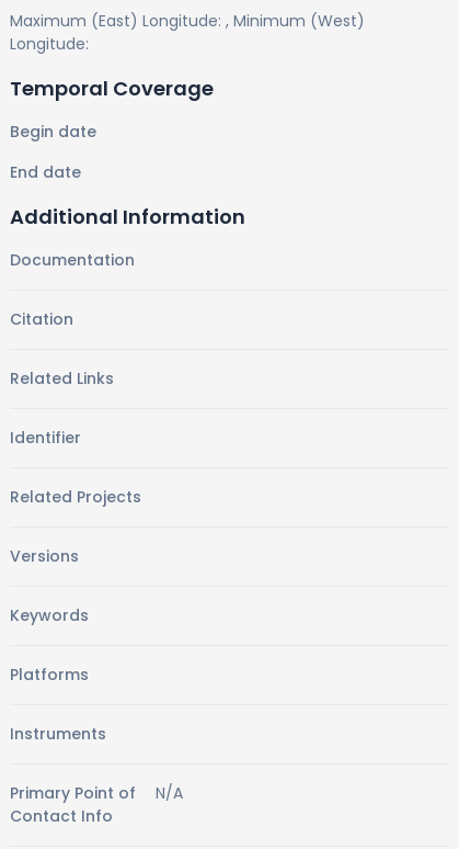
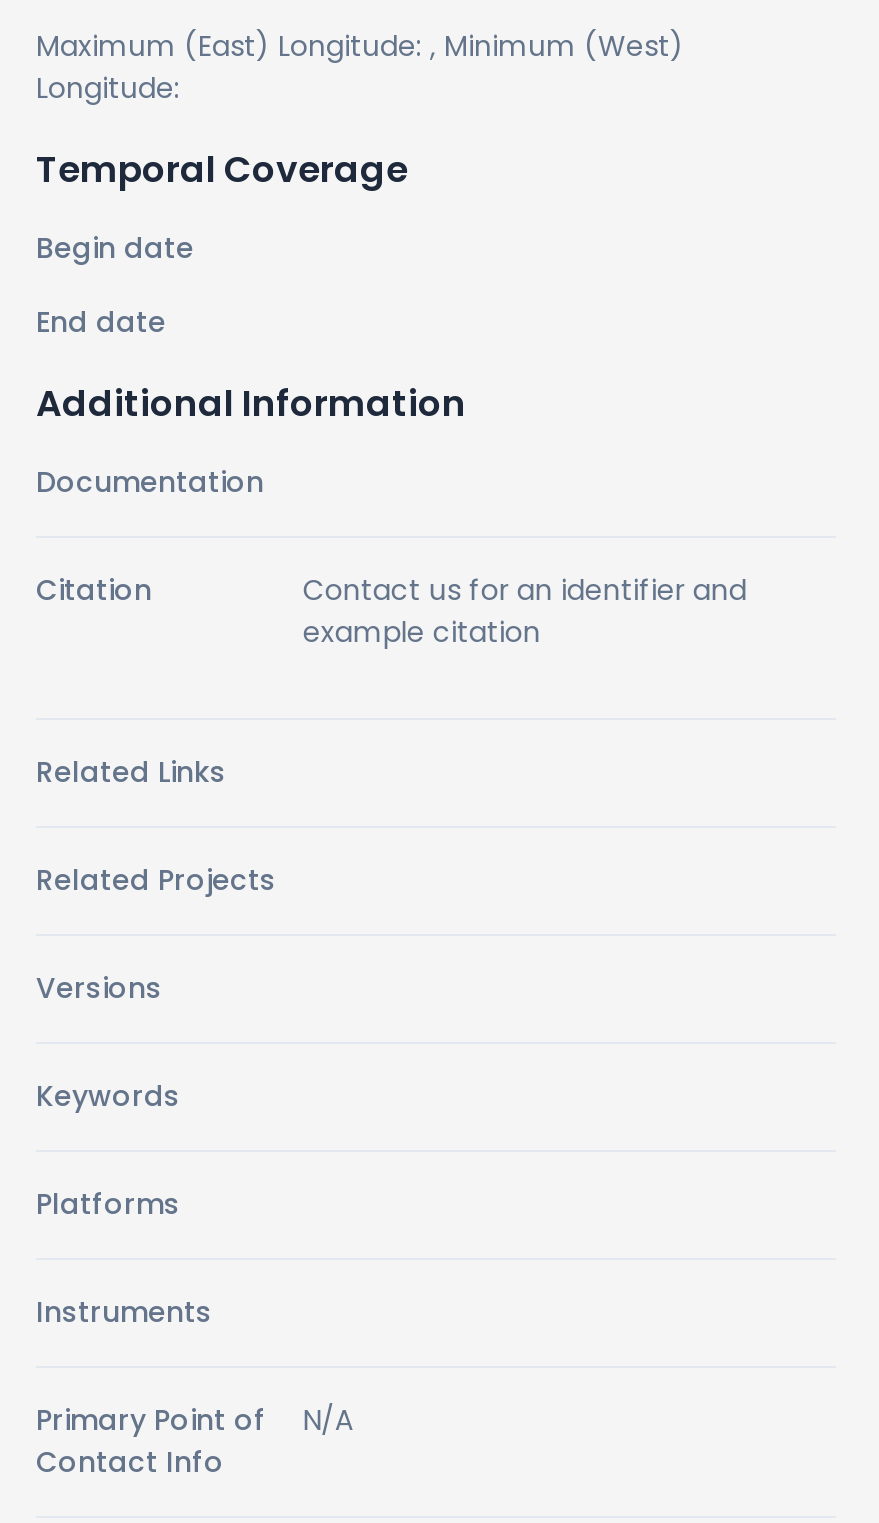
+ Contact us for an identifier and
+ example citation

moved down: Related Links

- Identifier
